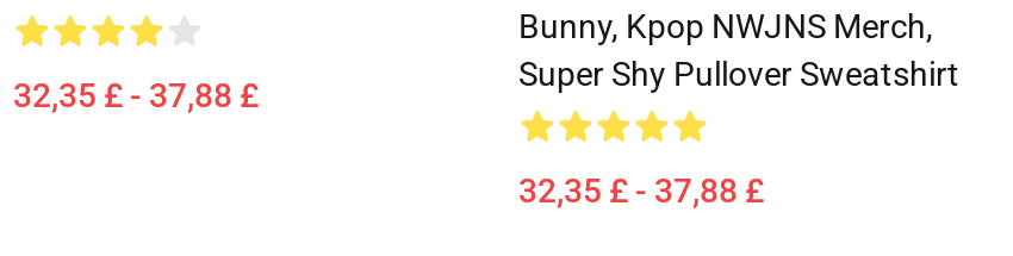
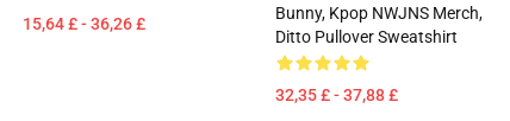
- Super Shy Pullover Sweatshirt
+ Ditto Pullover Sweatshirt

- 32,35 £ - 37,88 £
+ 15,64 £ - 36,26 £
